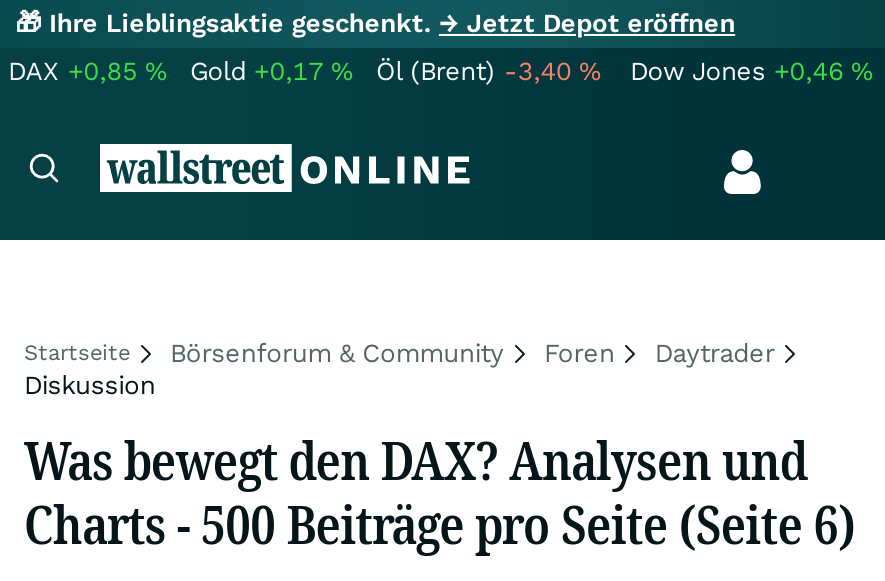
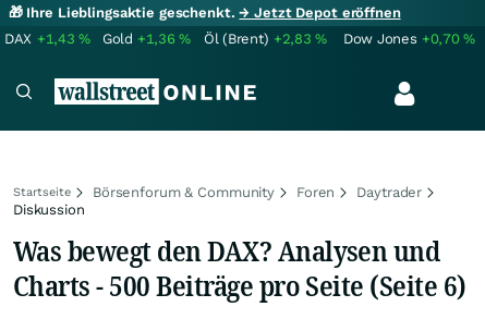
- DAX +0,85%
+ DAX +1,43%

- Gold +0,17%
+ Gold +1,36%

- Öl (Brent) -3,40%
+ Öl (Brent) +2,83%

- Dow Jones +0,46%
+ Dow Jones +0,70%
